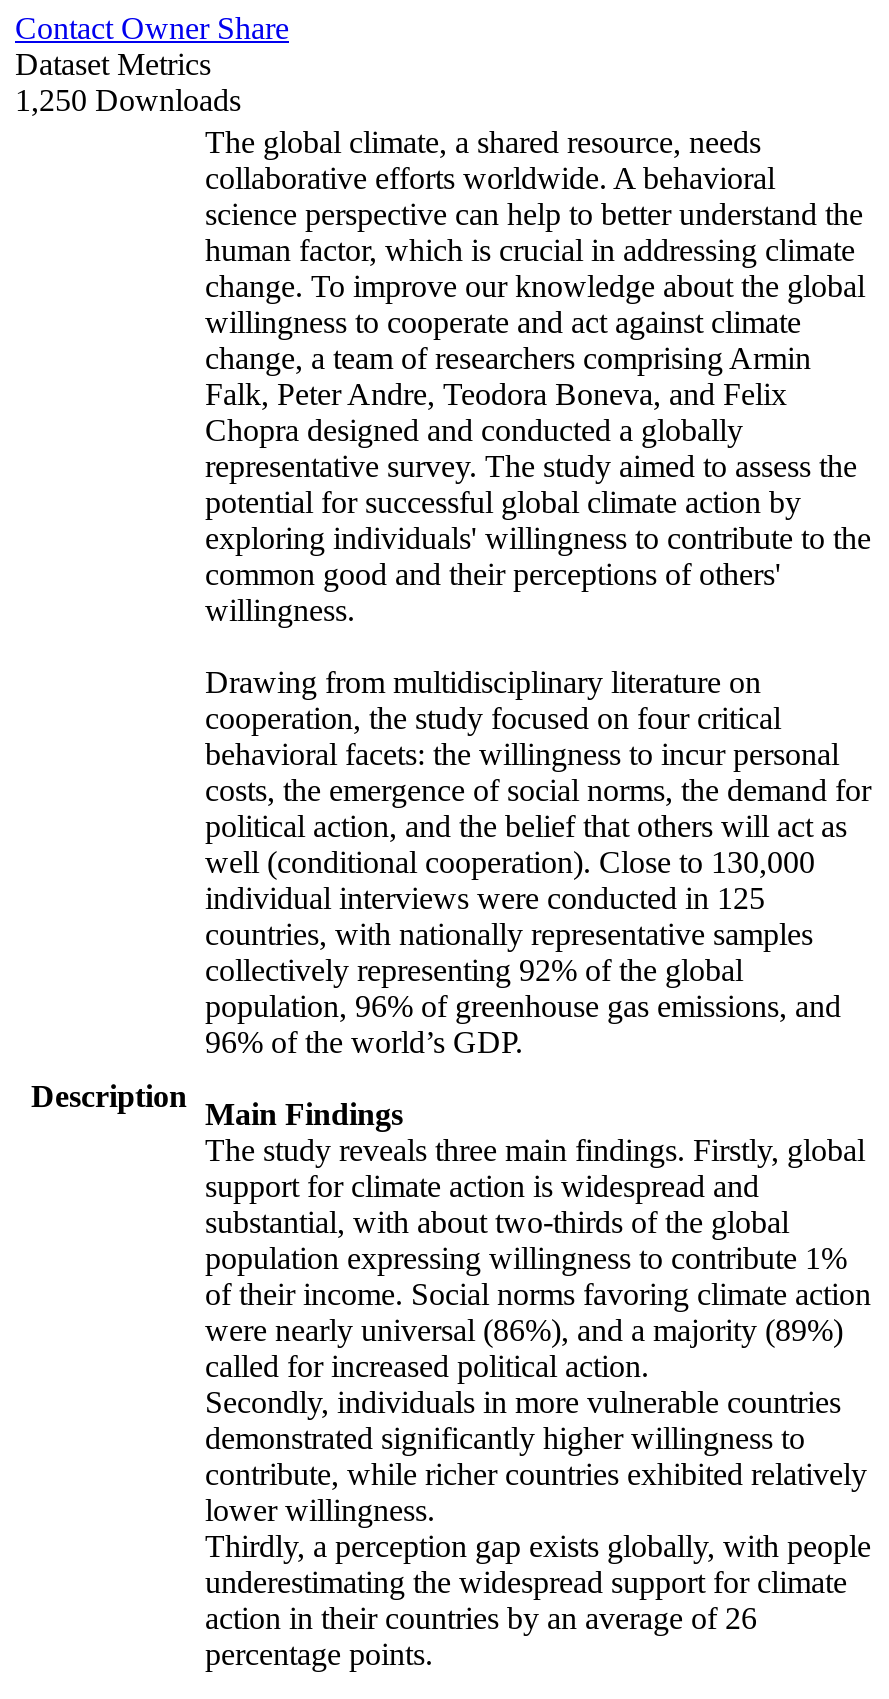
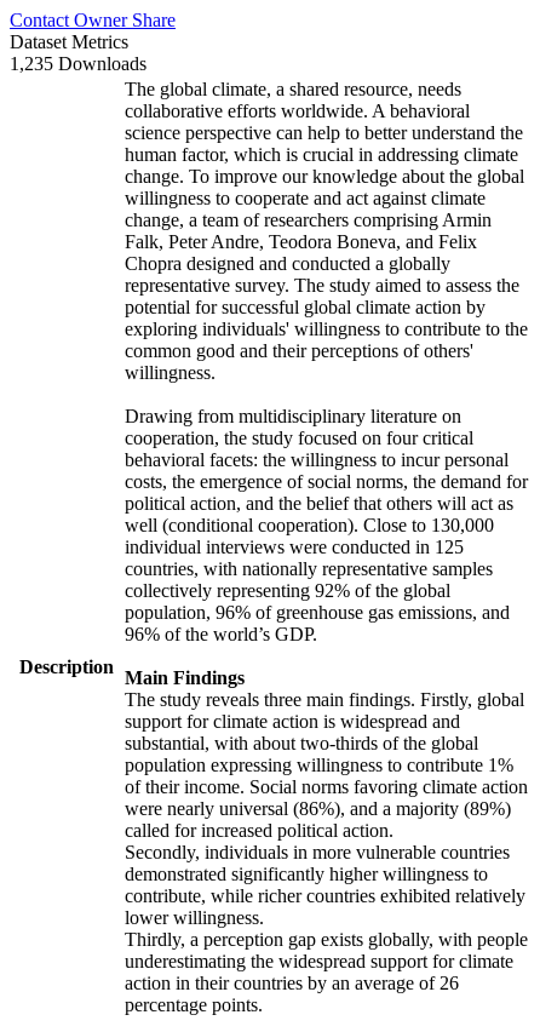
- 1,250 Downloads
+ 1,235 Downloads
